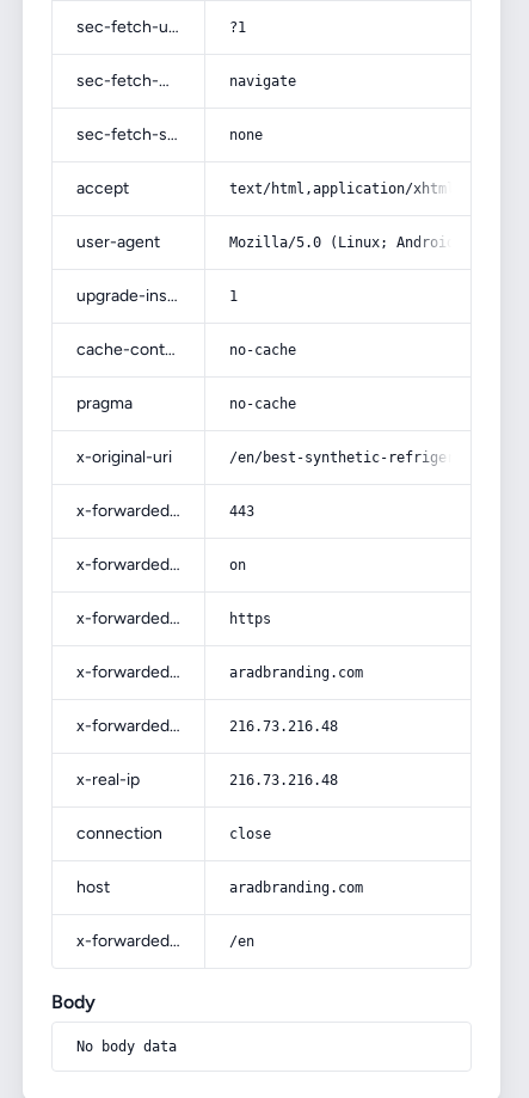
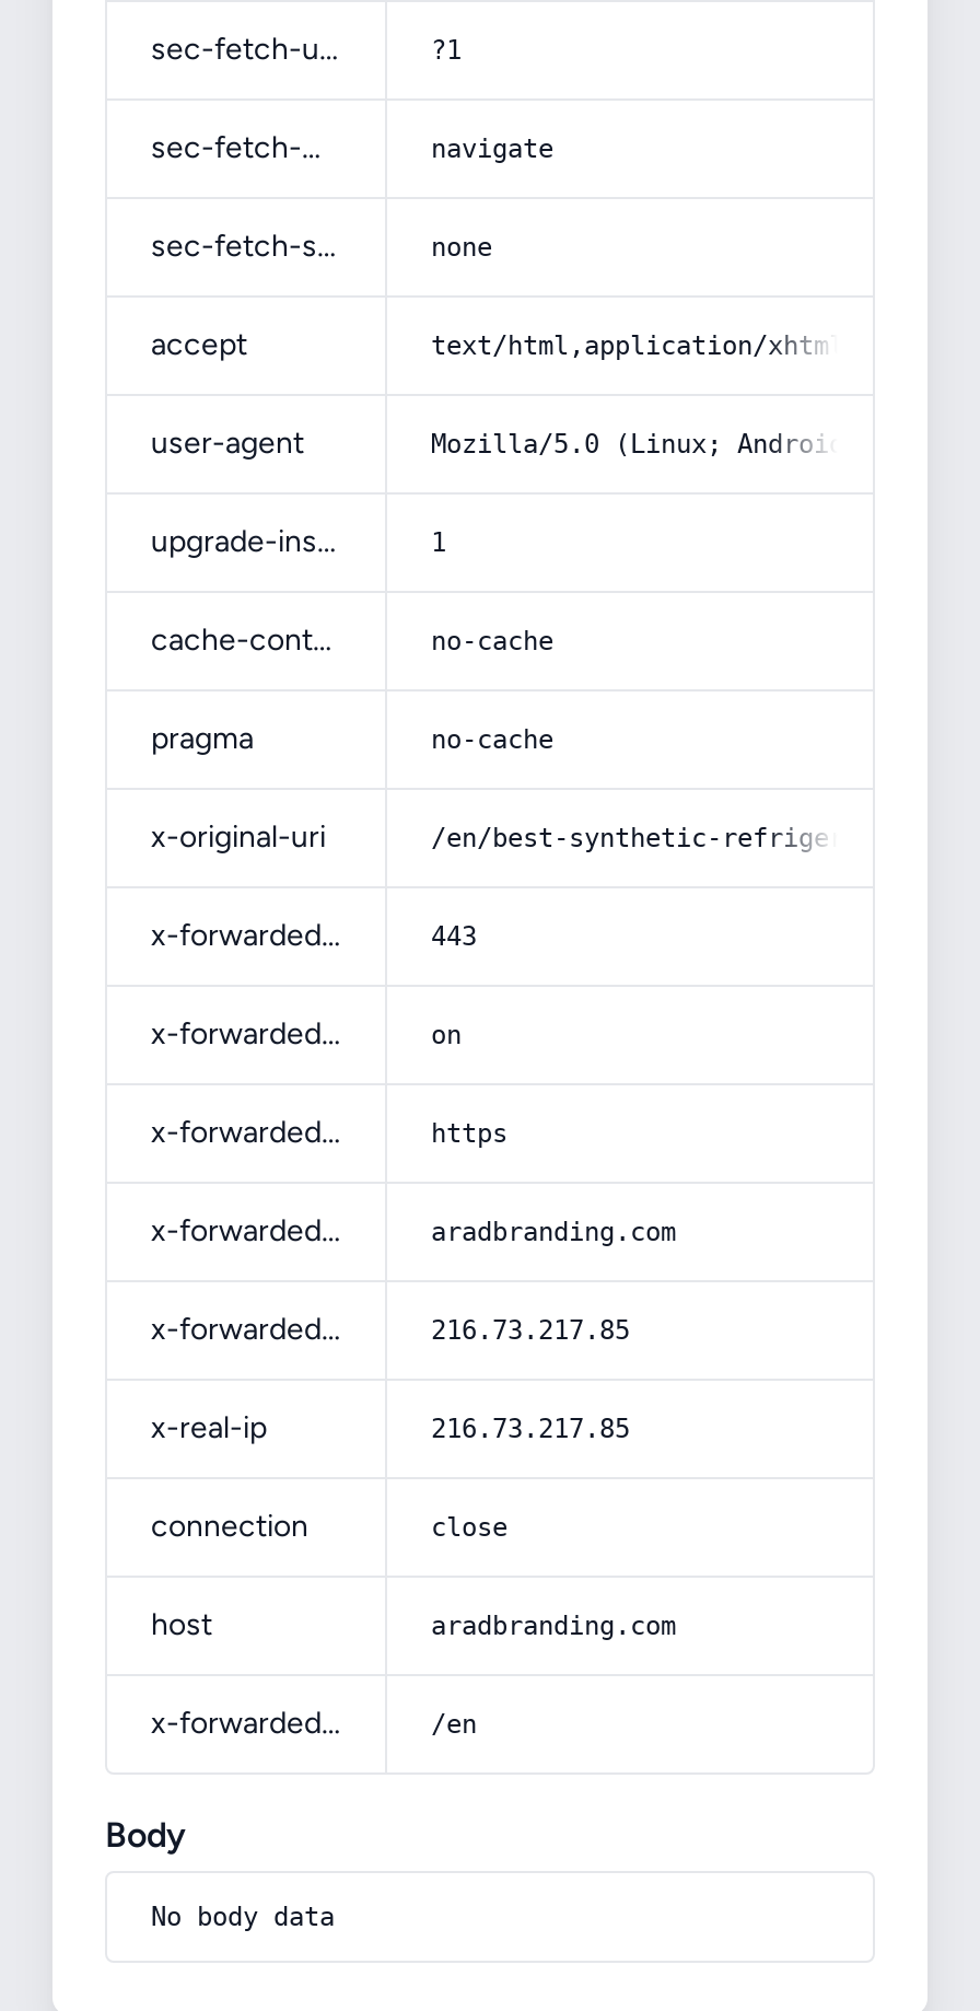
- 216.73.216.48
+ 216.73.217.85

- 216.73.216.48
+ 216.73.217.85
